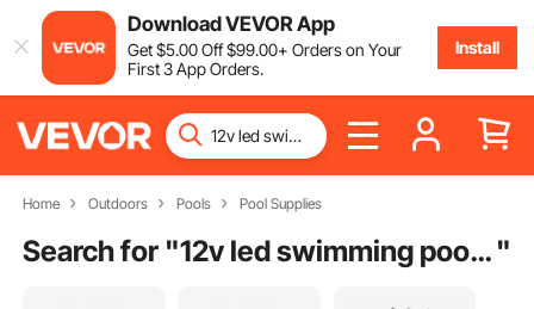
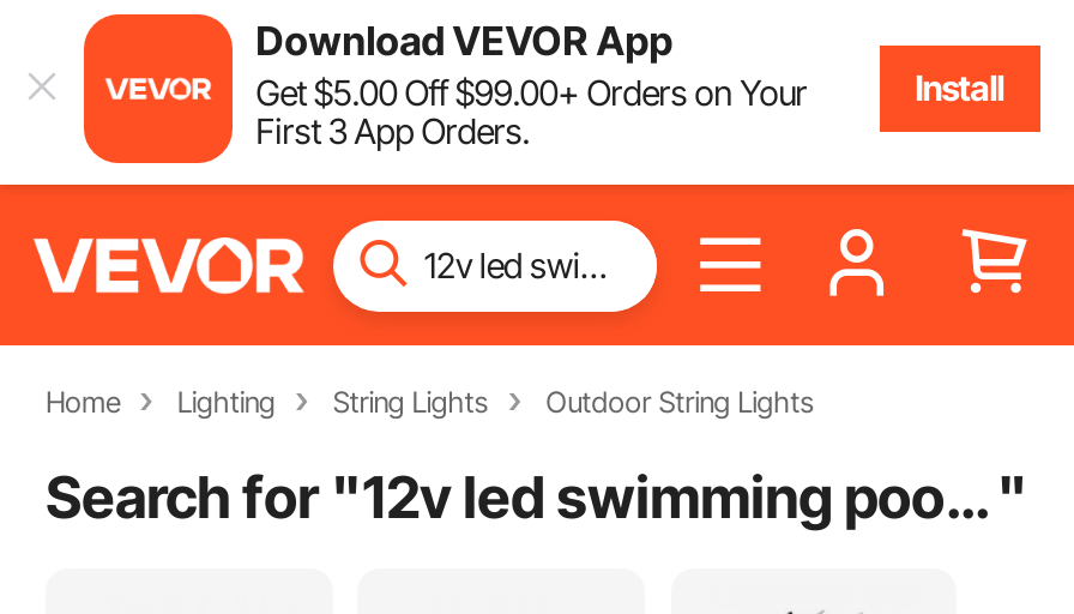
- Outdoors
- Pools
- Pool Supplies
+ Lighting
+ String Lights
+ Outdoor String Lights
